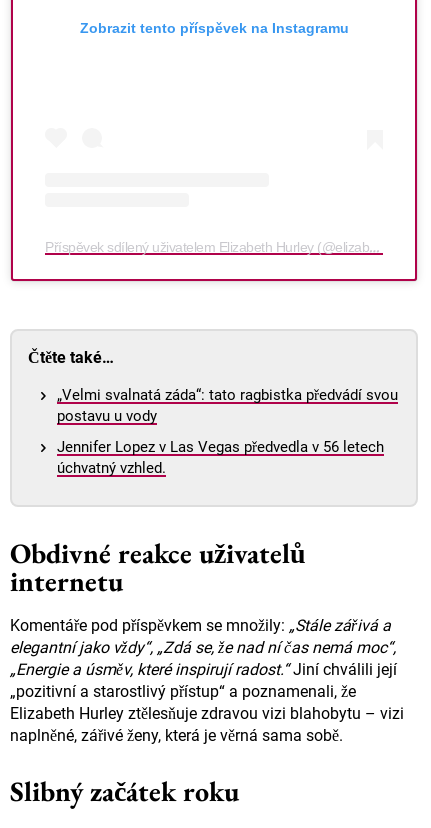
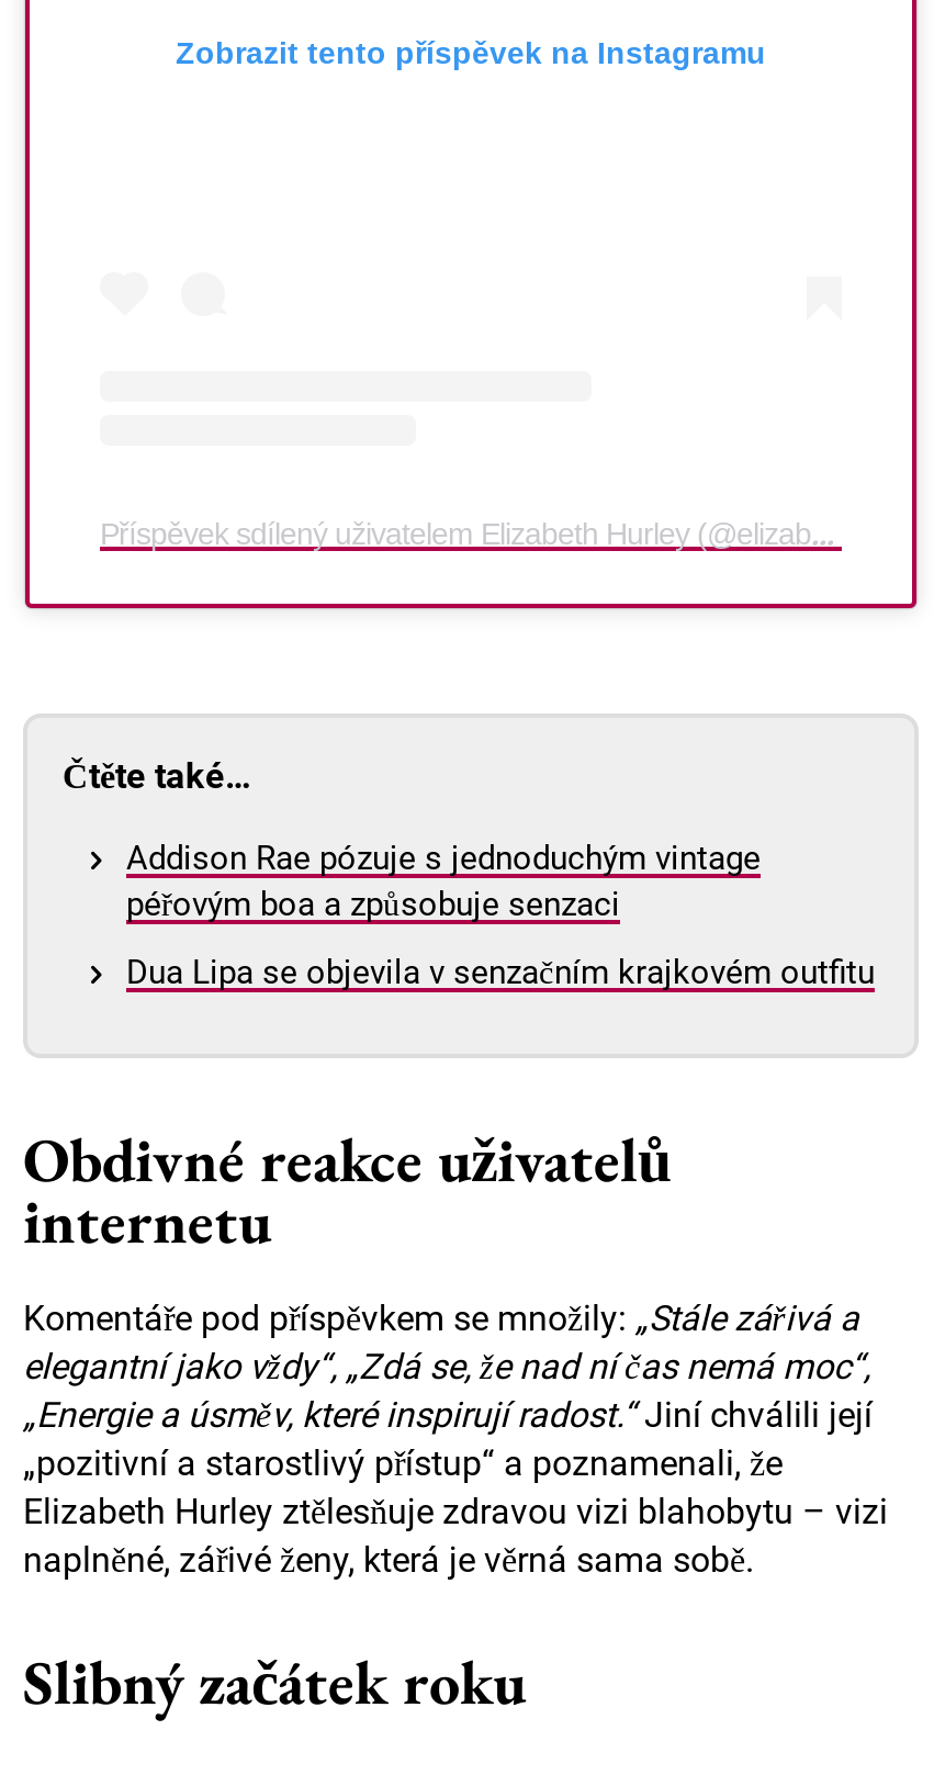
- „Velmi svalnatá záda“: tato ragbistka předvádí svou
- postavu u vody
+ Addison Rae pózuje s jednoduchým vintage
+ péřovým boa a způsobuje senzaci

- Jennifer Lopez v Las Vegas předvedla v 56 letech
- úchvatný vzhled.
+ Dua Lipa se objevila v senzačním krajkovém outfitu
